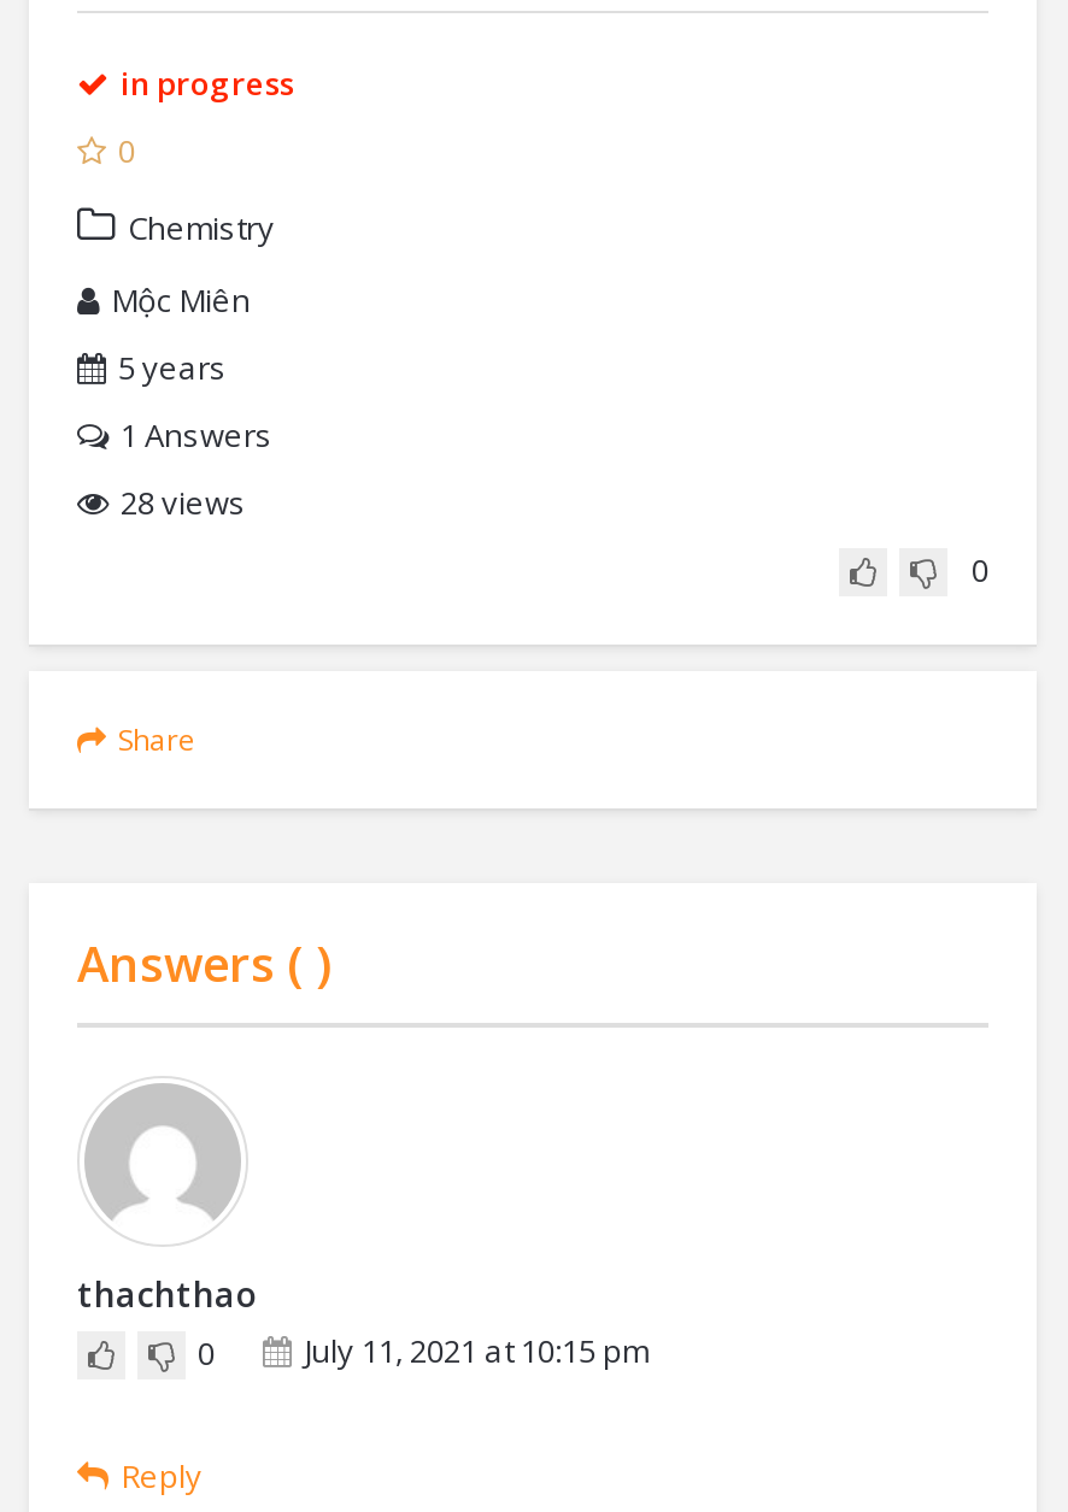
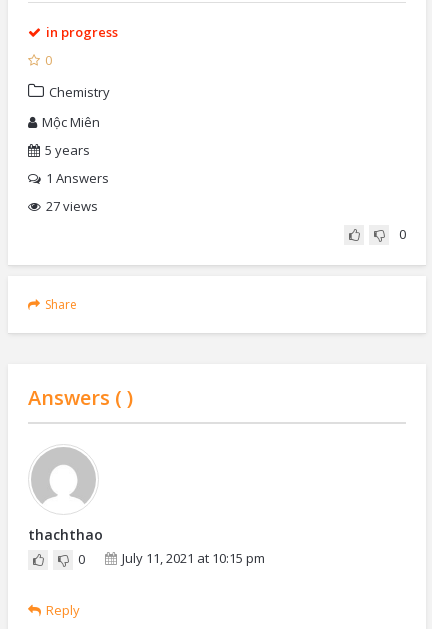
- 28 views
+ 27 views
